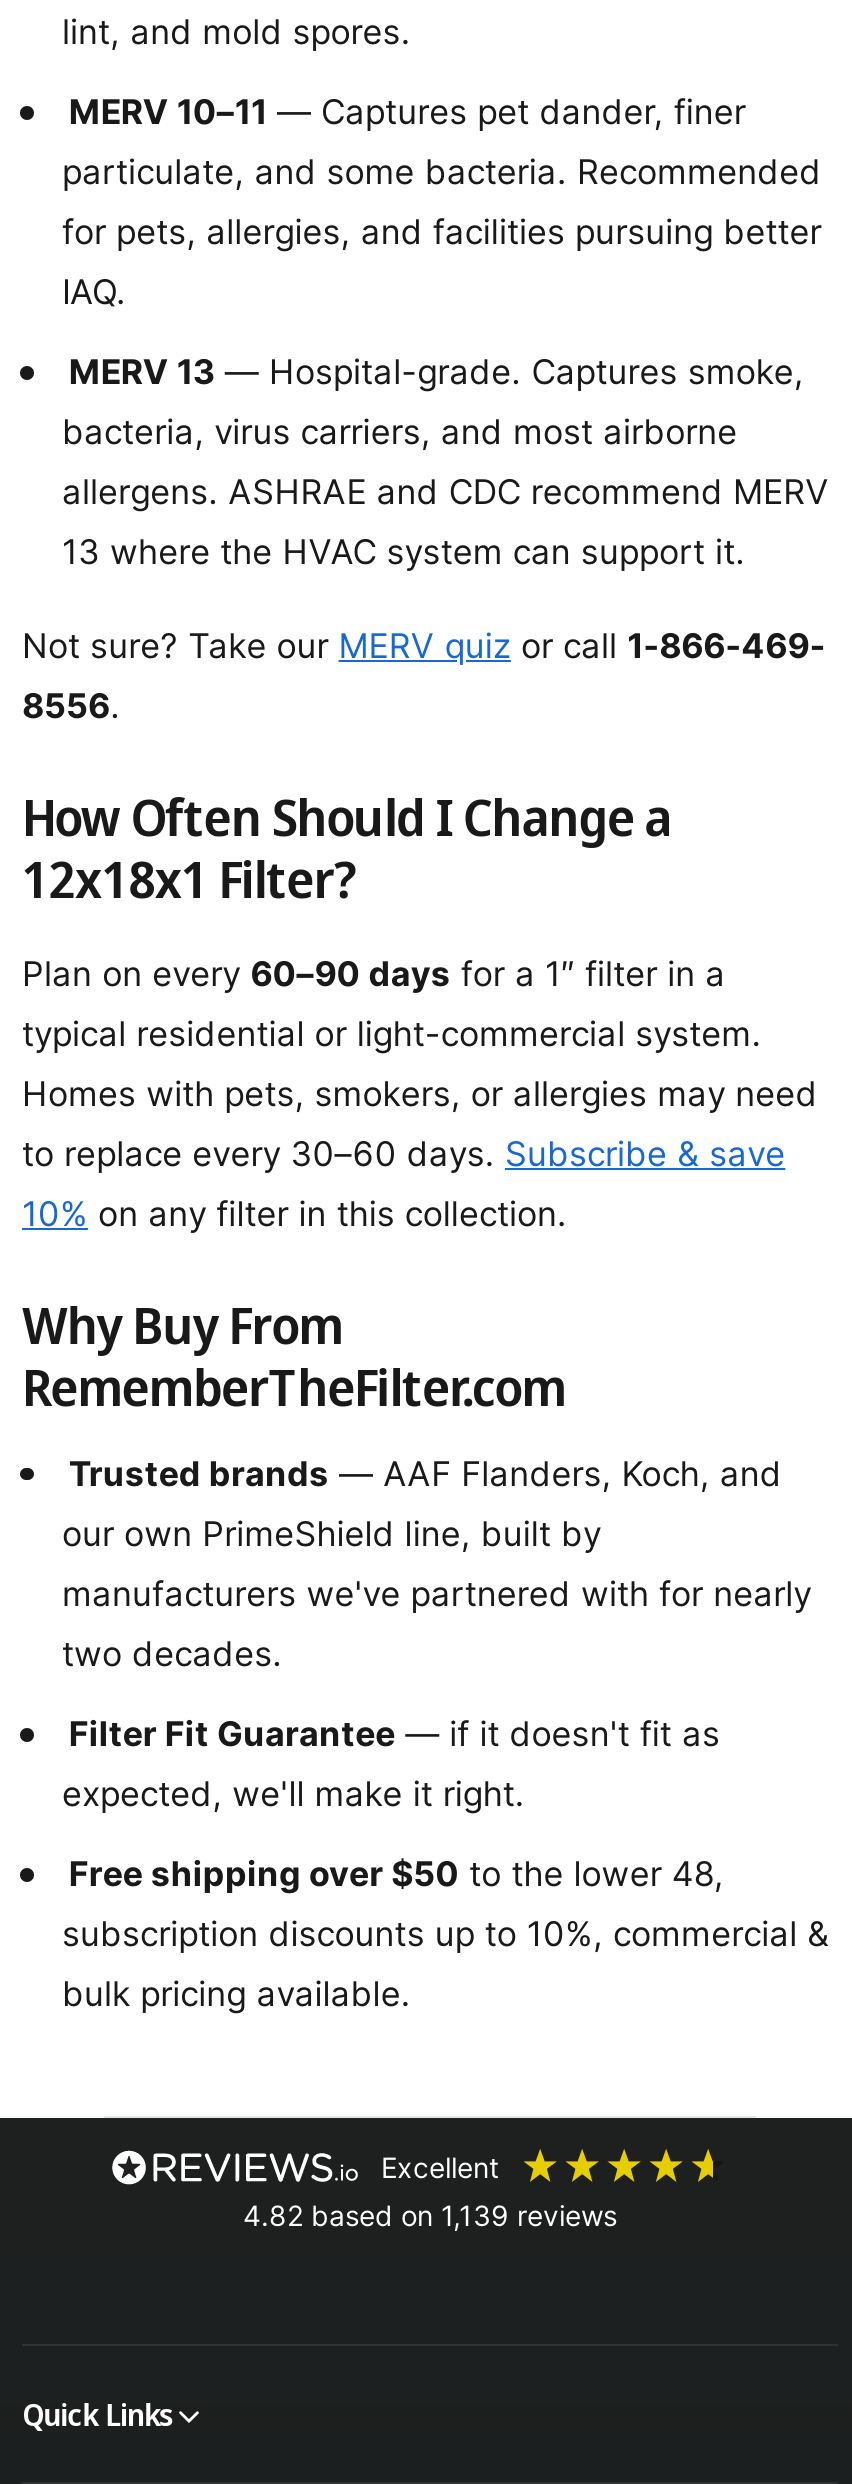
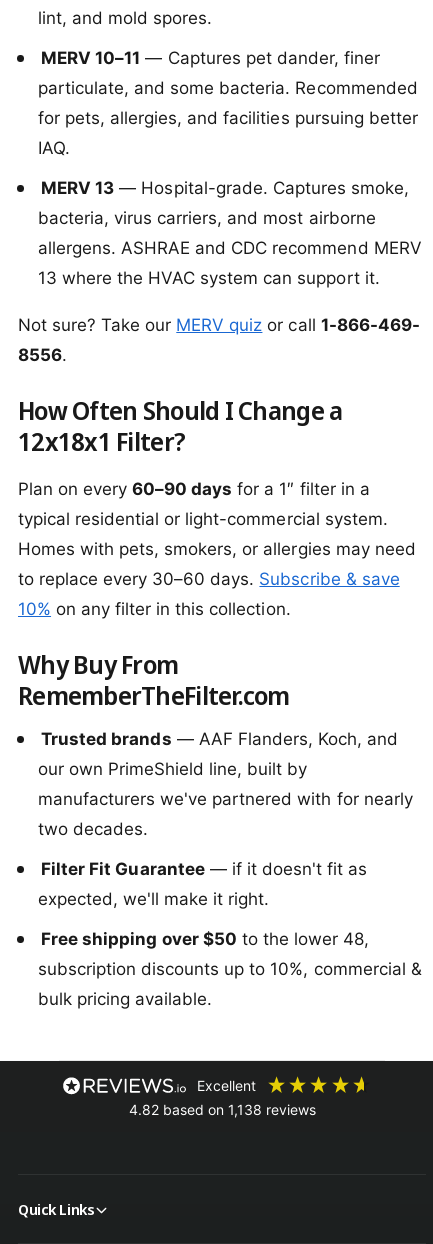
- 4.82 based on 1,139 reviews
+ 4.82 based on 1,138 reviews
